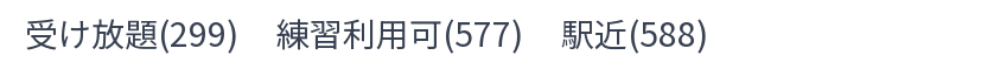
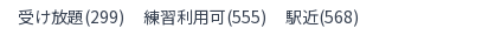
- 練習利用可(577)
+ 練習利用可(555)

- 駅近(588)
+ 駅近(568)
